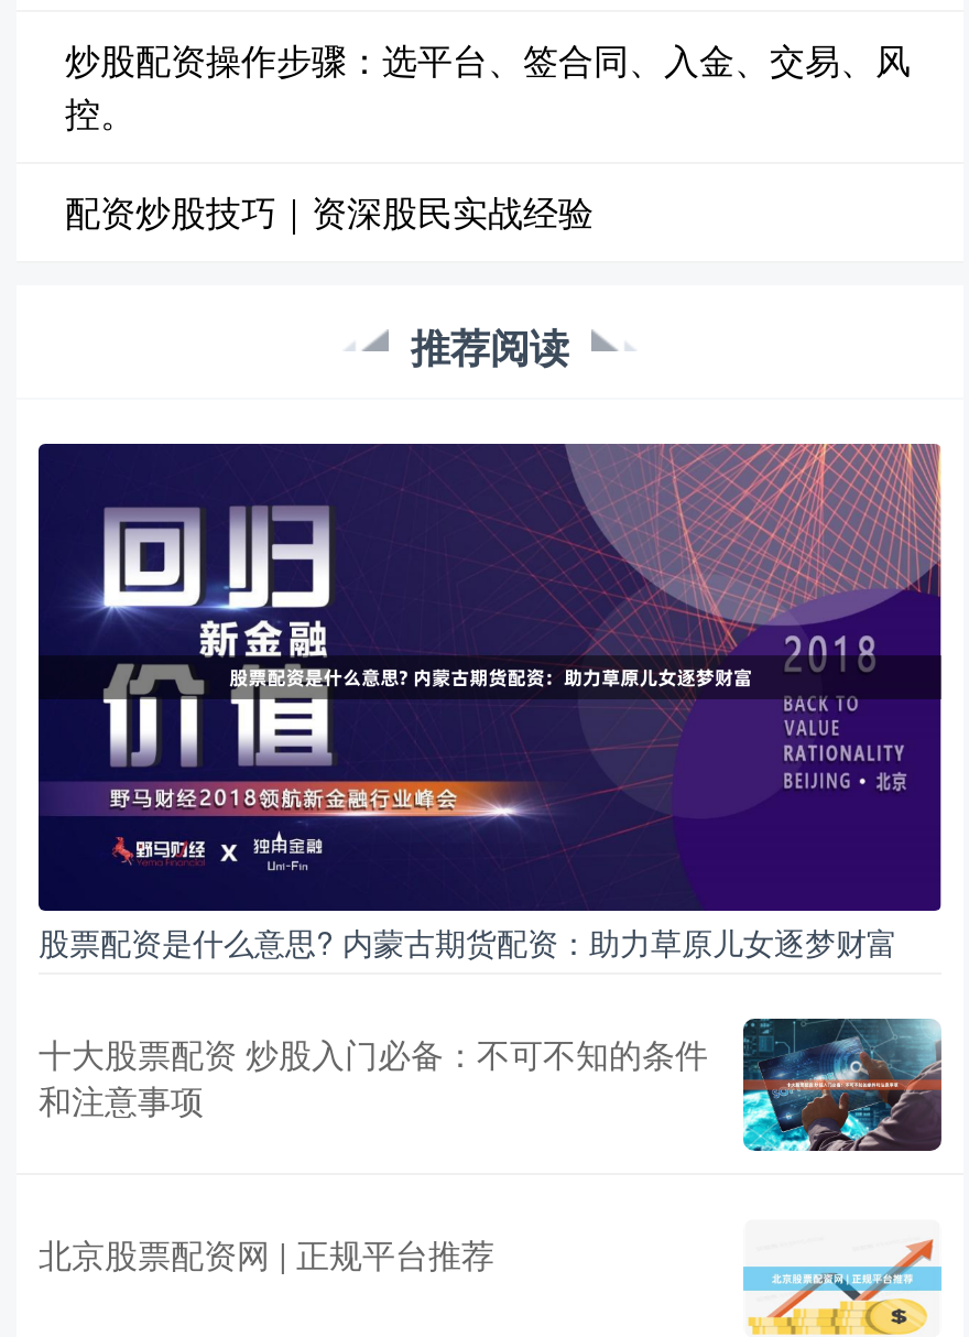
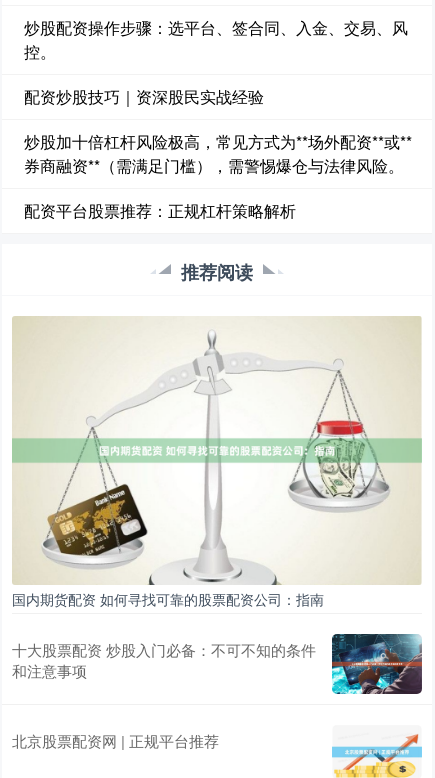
+ 炒股加十倍杠杆风险极高，常见方式为**场外配资**或**
+ 券商融资**（需满足门槛），需警惕爆仓与法律风险。
+ 配资平台股票推荐：正规杠杆策略解析

- [image]
- 股票配资是什么意思? 内蒙古期货配资：助力草原儿女逐梦财富
+ [image]
+ 国内期货配资 如何寻找可靠的股票配资公司：指南
